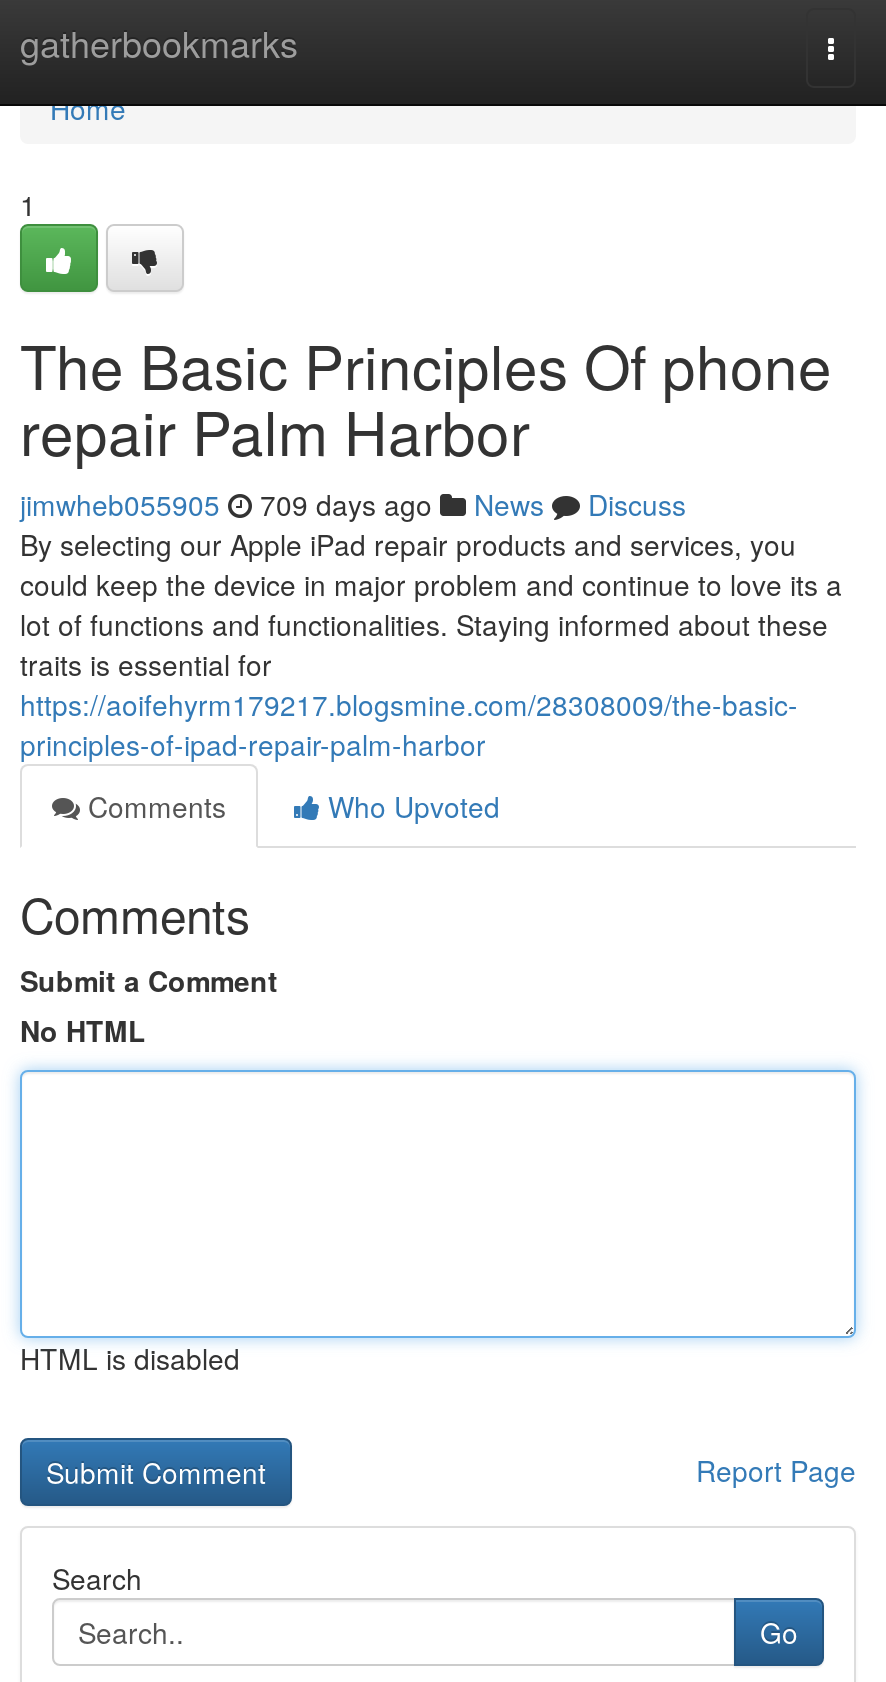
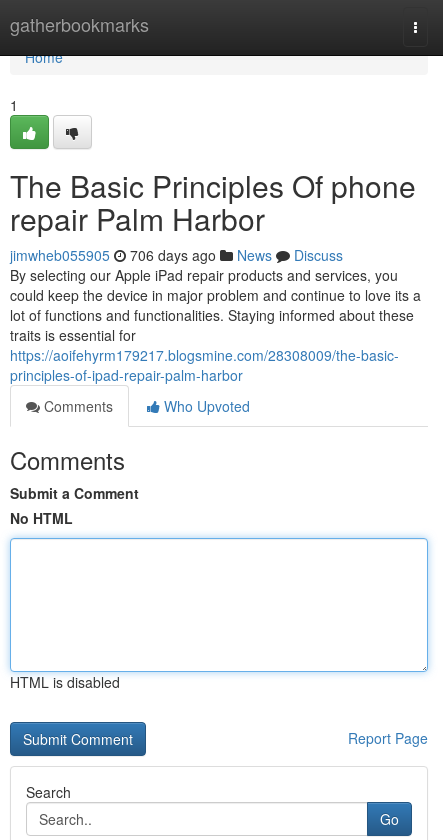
- jimwheb055905 709 days ago News Discuss
+ jimwheb055905 706 days ago News Discuss
